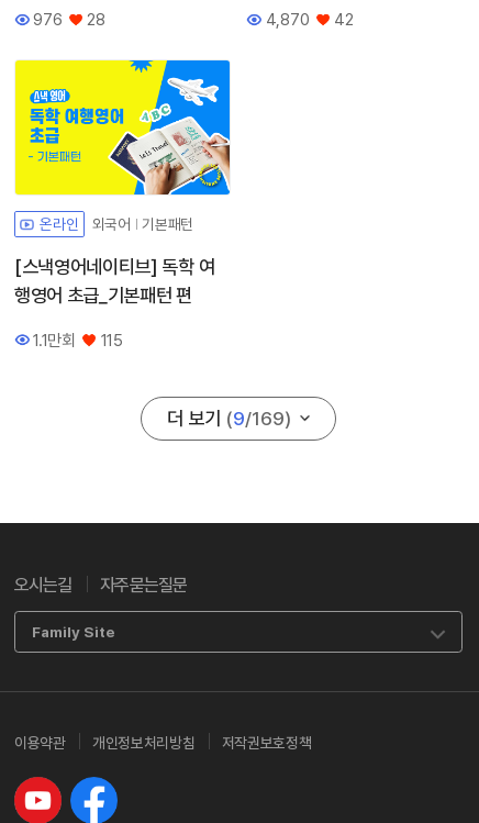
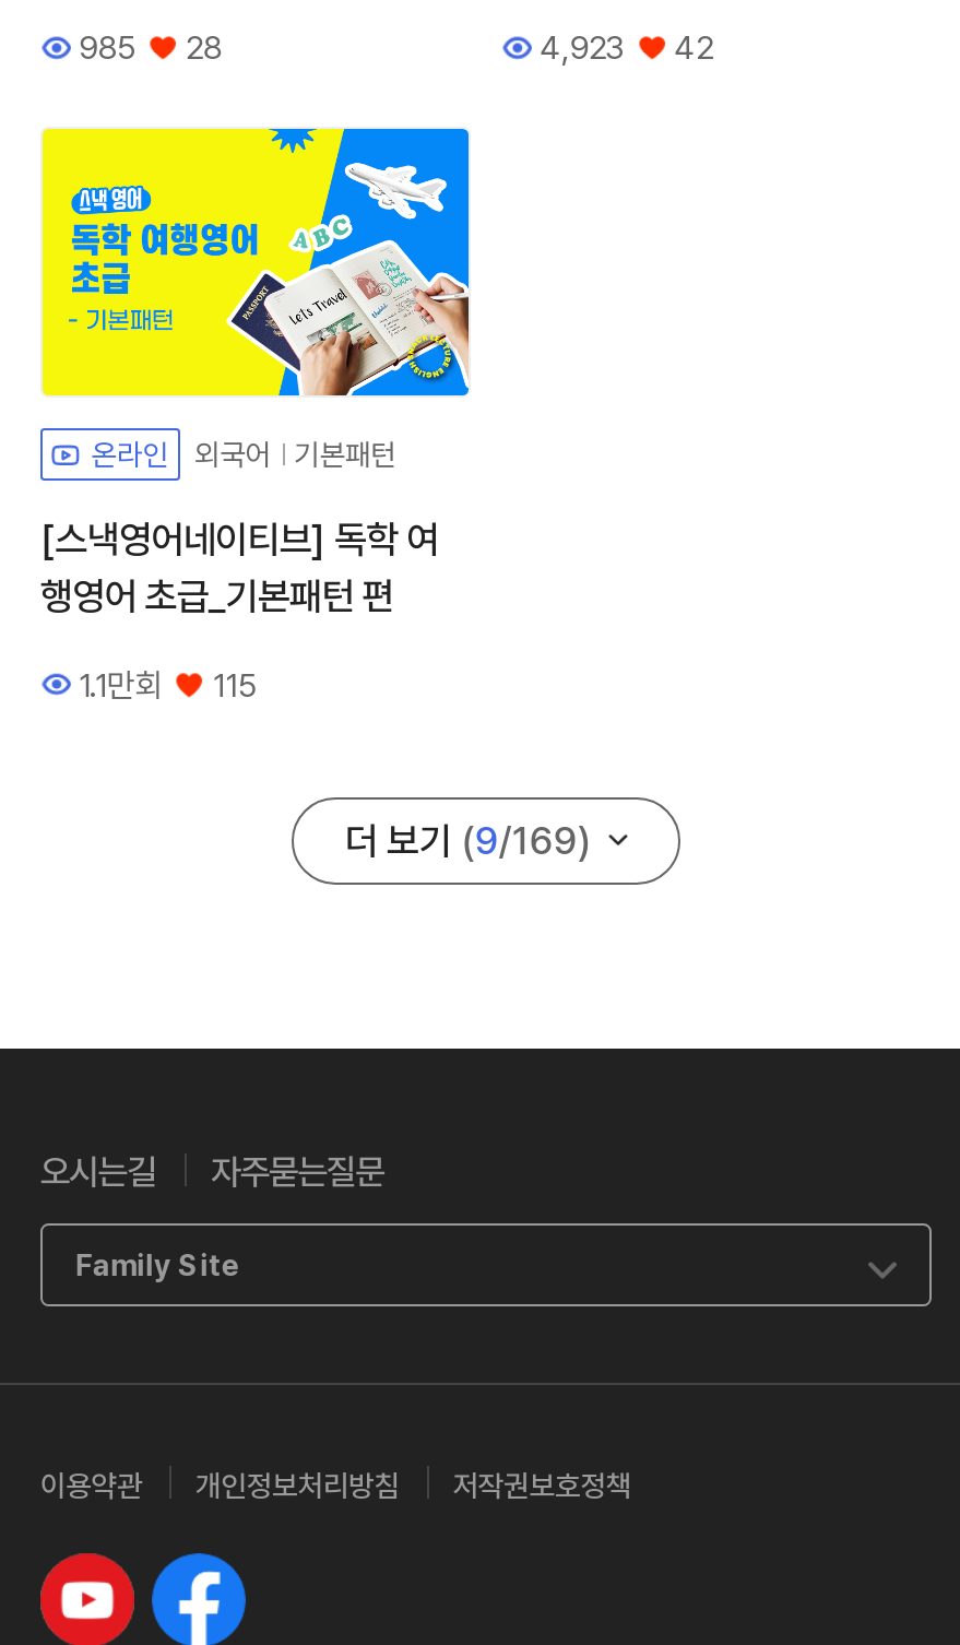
- 976 28
+ 985 28

- 4,870 42
+ 4,923 42
